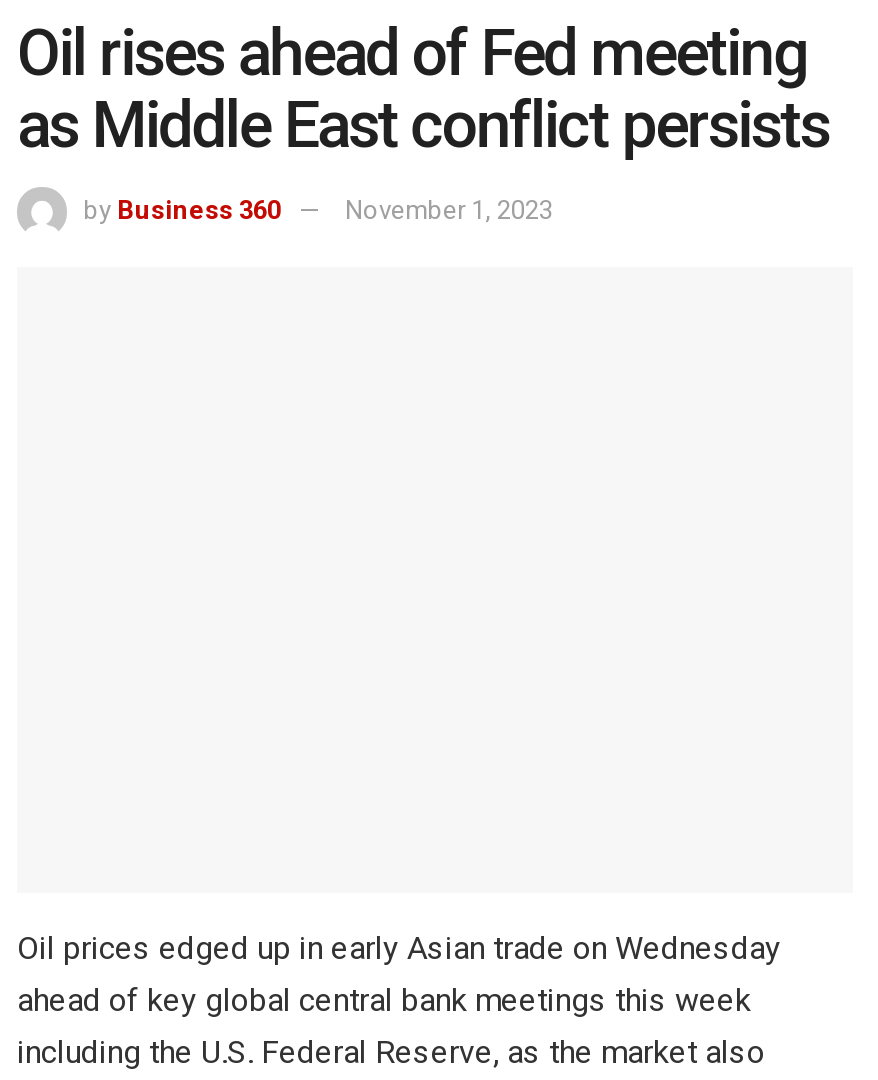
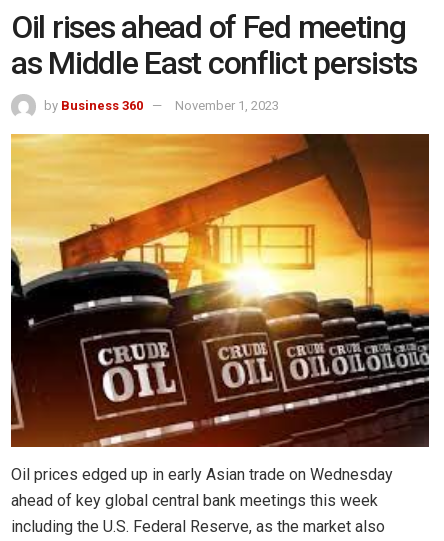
+ [image]
